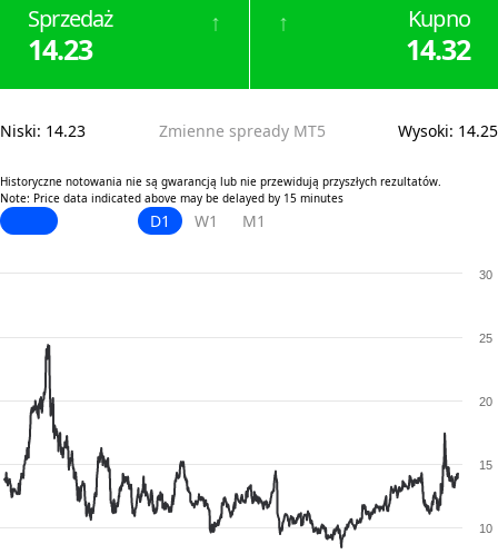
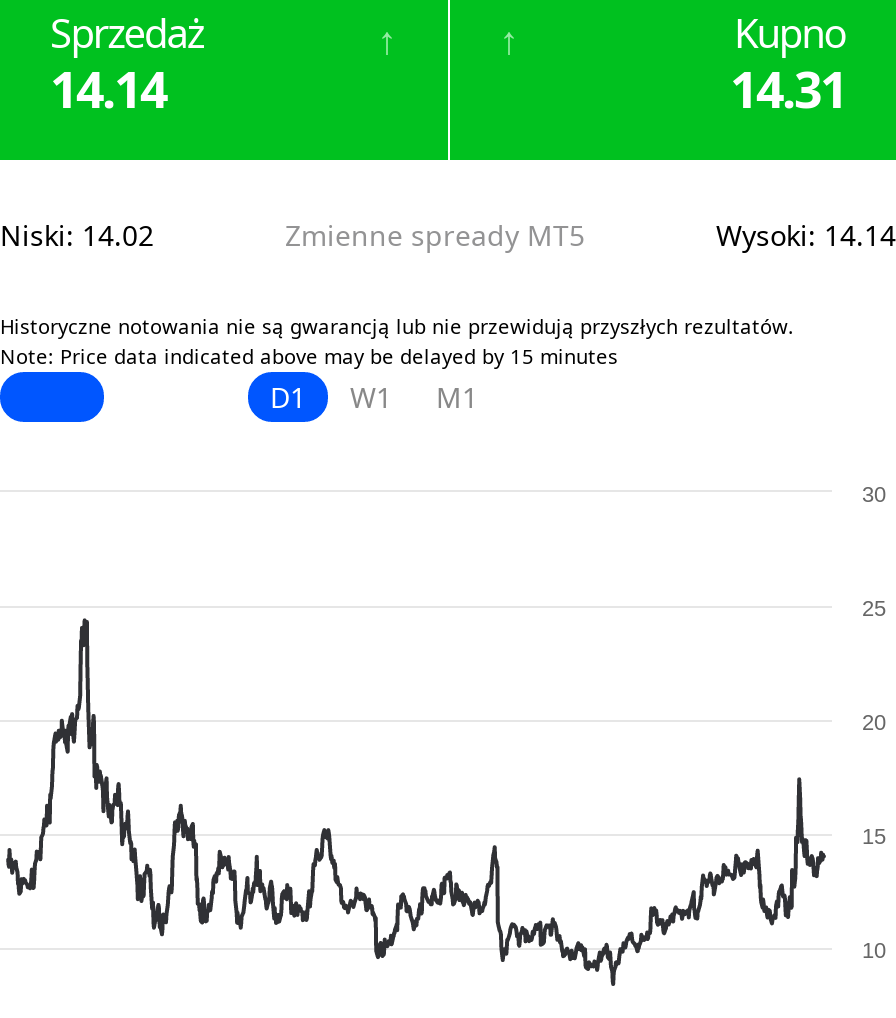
- 14.23
+ 14.14

- 14.32
+ 14.31

- Niski: 14.23
+ Niski: 14.02

- Wysoki: 14.25
+ Wysoki: 14.14
